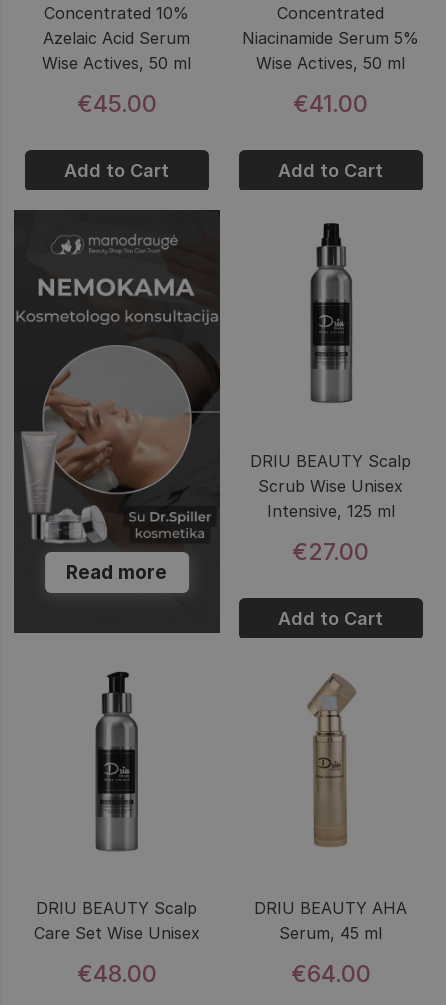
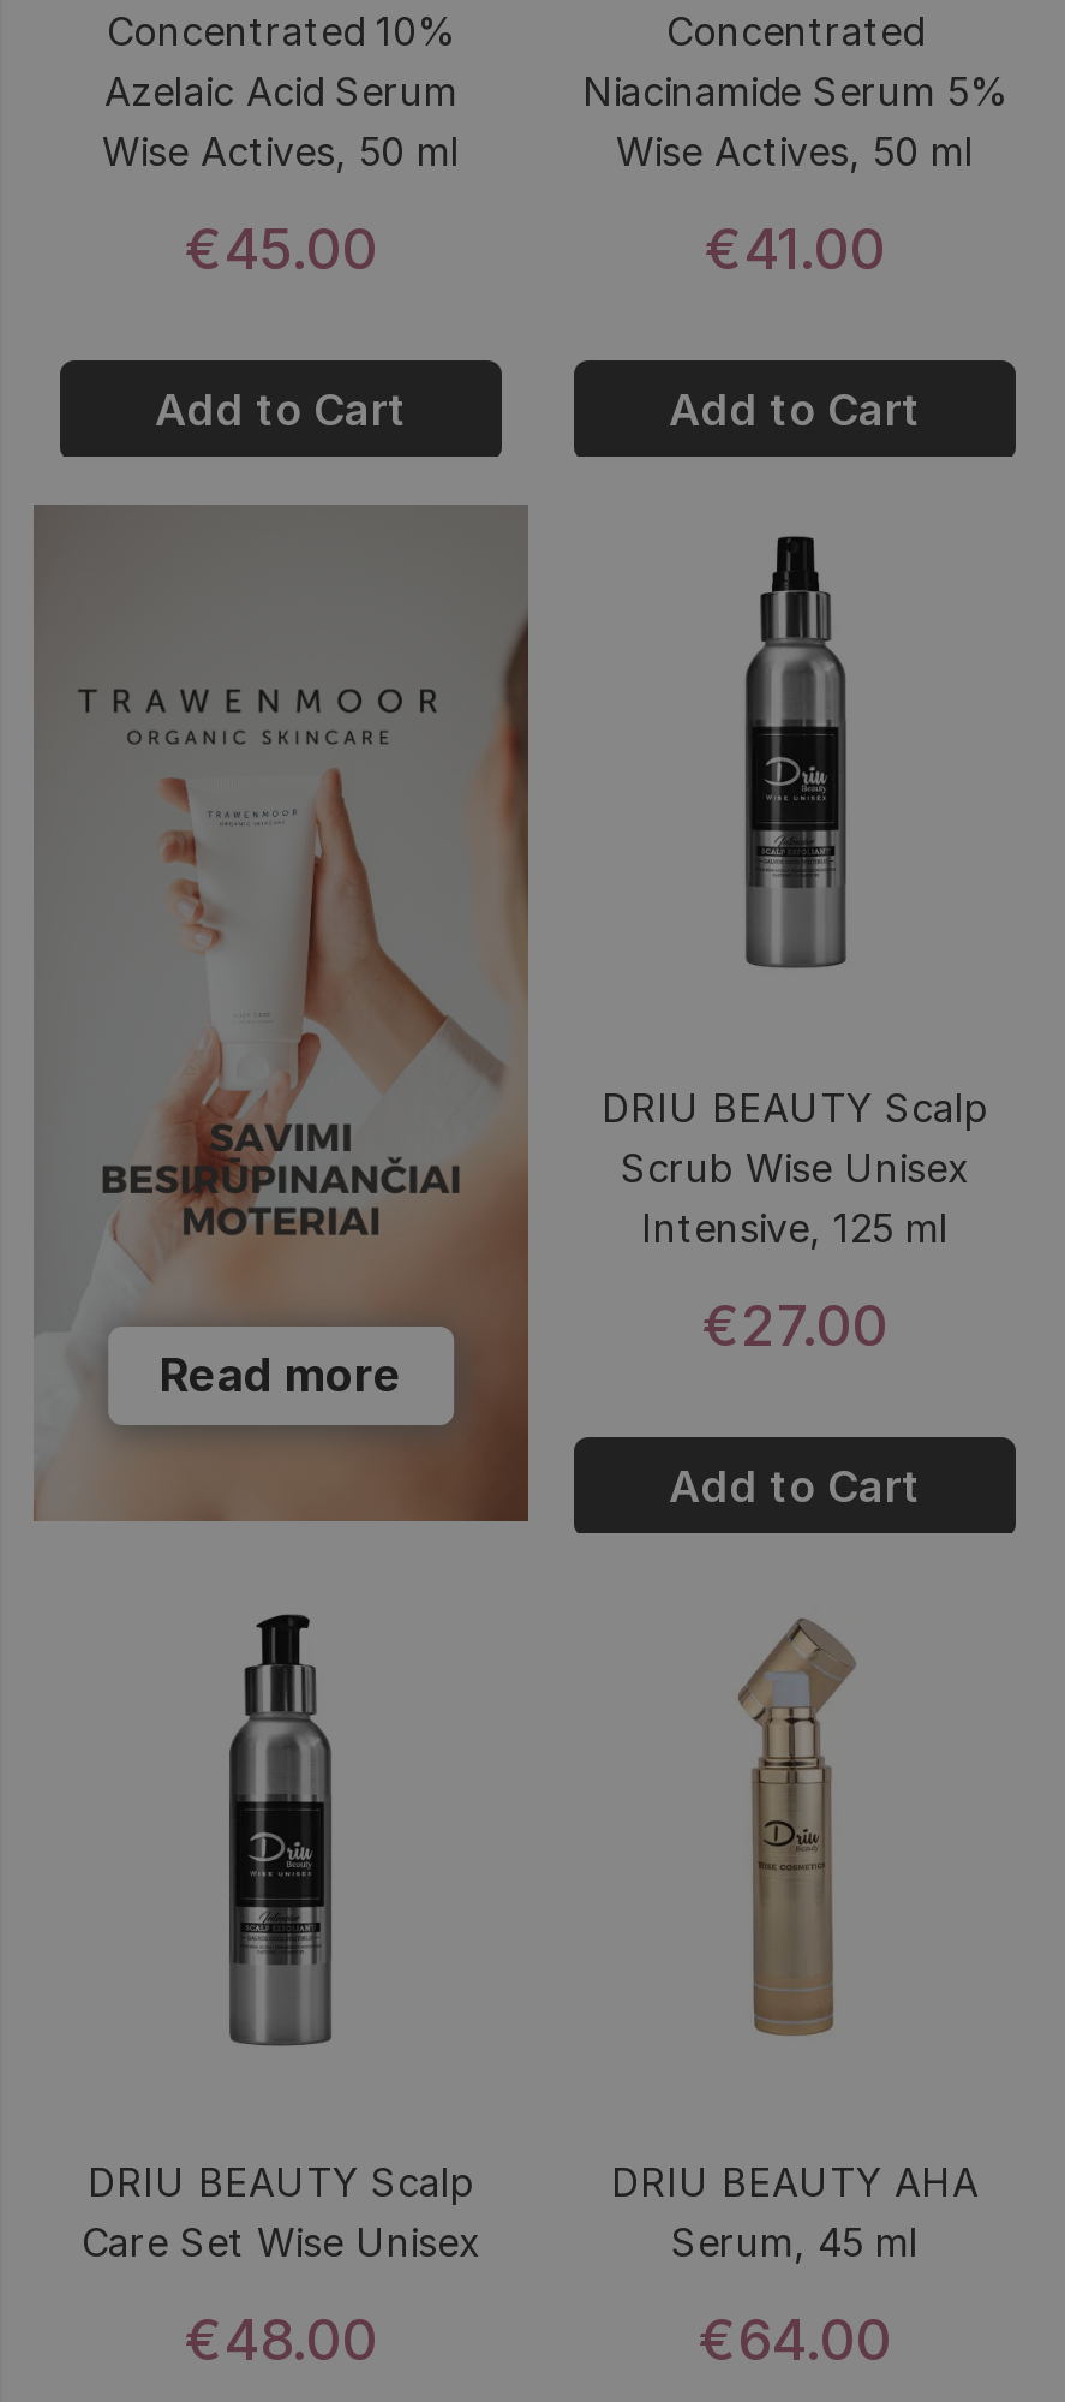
- [image]
+ [image]
